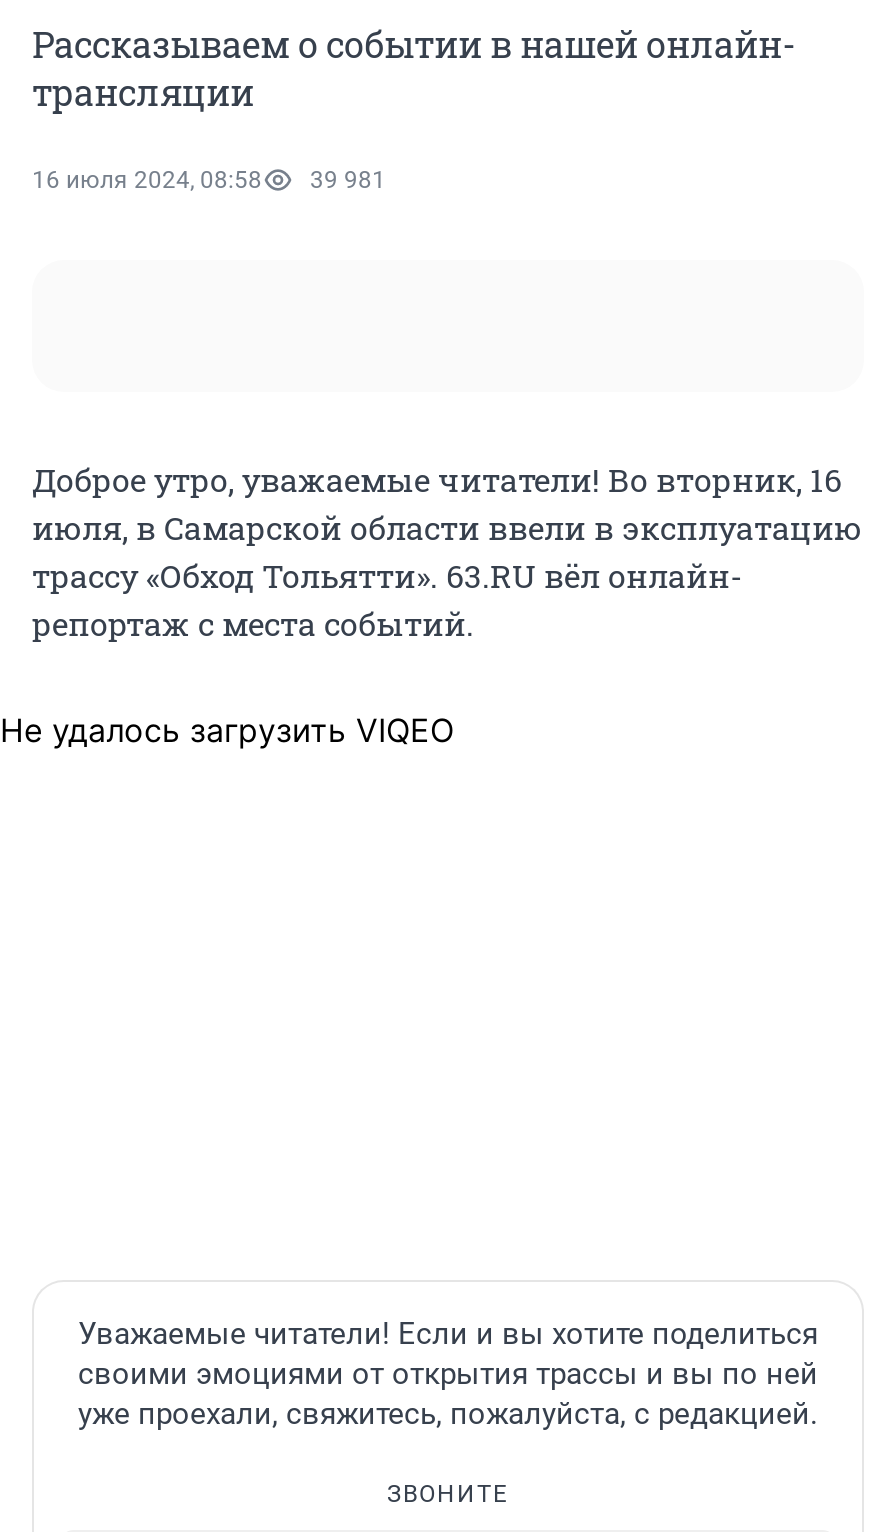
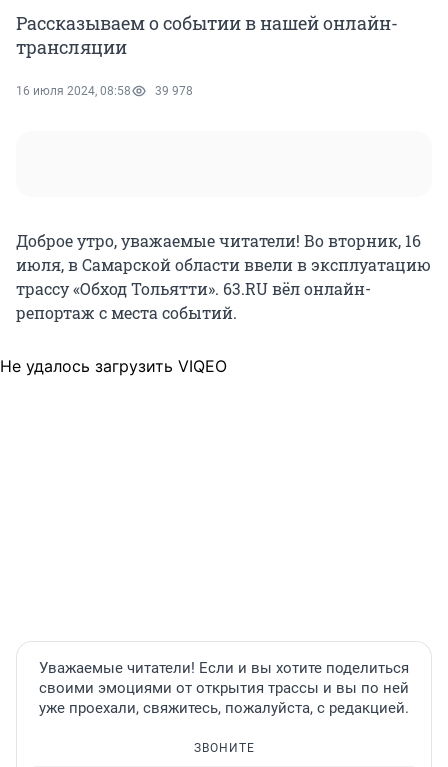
- 16 июля 2024, 08:58 39 981
+ 16 июля 2024, 08:58 39 978
